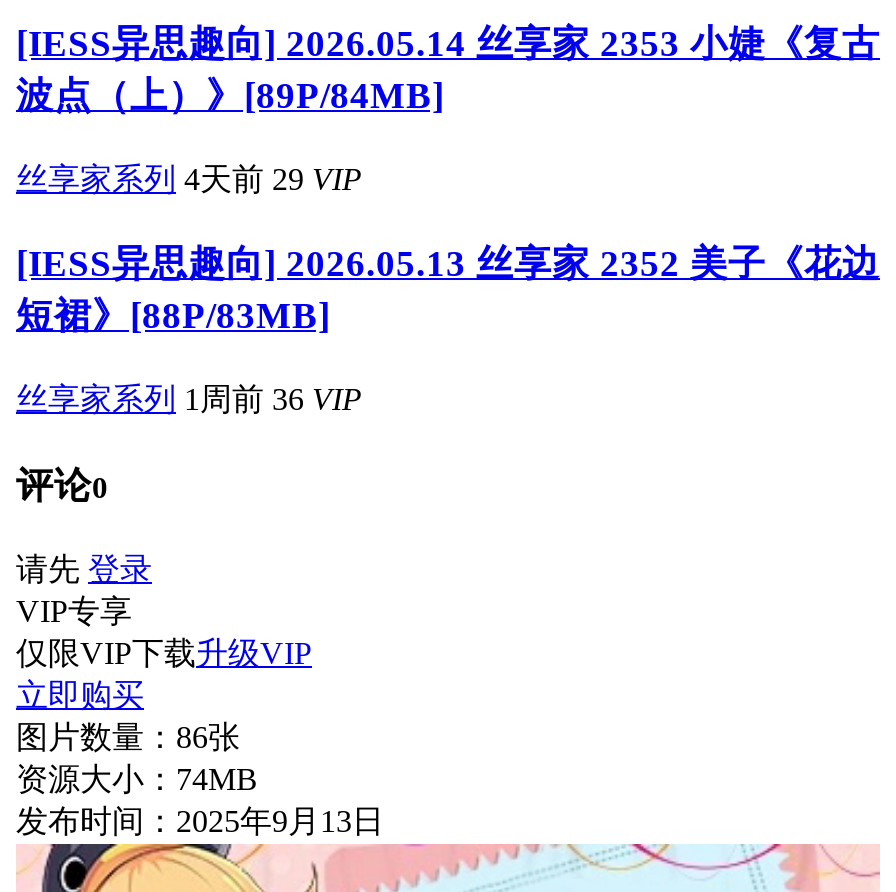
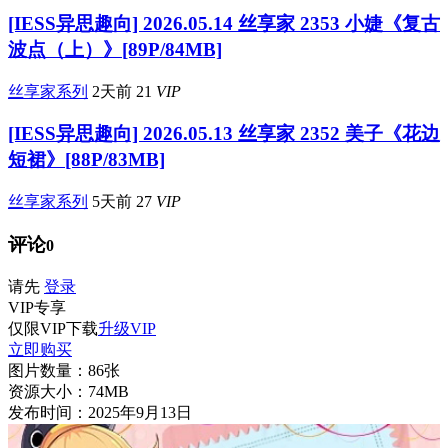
- 丝享家系列 4天前29 VIP
+ 丝享家系列 2天前21 VIP

- 丝享家系列 1周前36 VIP
+ 丝享家系列 5天前27 VIP
